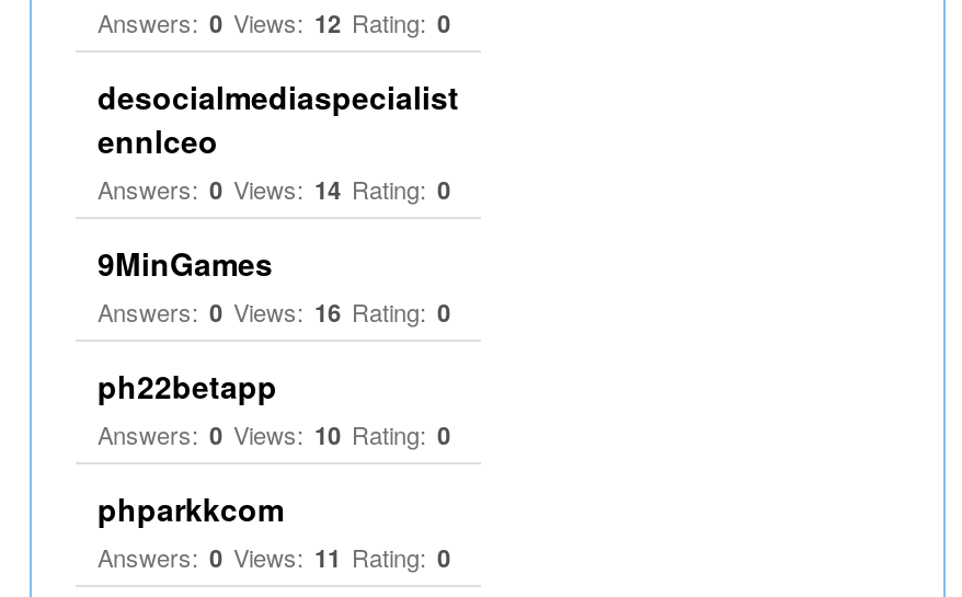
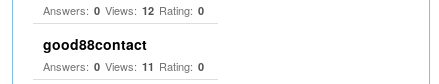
- desocialmediaspecialist
- ennlceo
- Answers: 0 Views: 14 Rating: 0
- 9MinGames
- Answers: 0 Views: 16 Rating: 0
- ph22betapp
- Answers: 0 Views: 10 Rating: 0
- phparkkcom
+ good88contact
